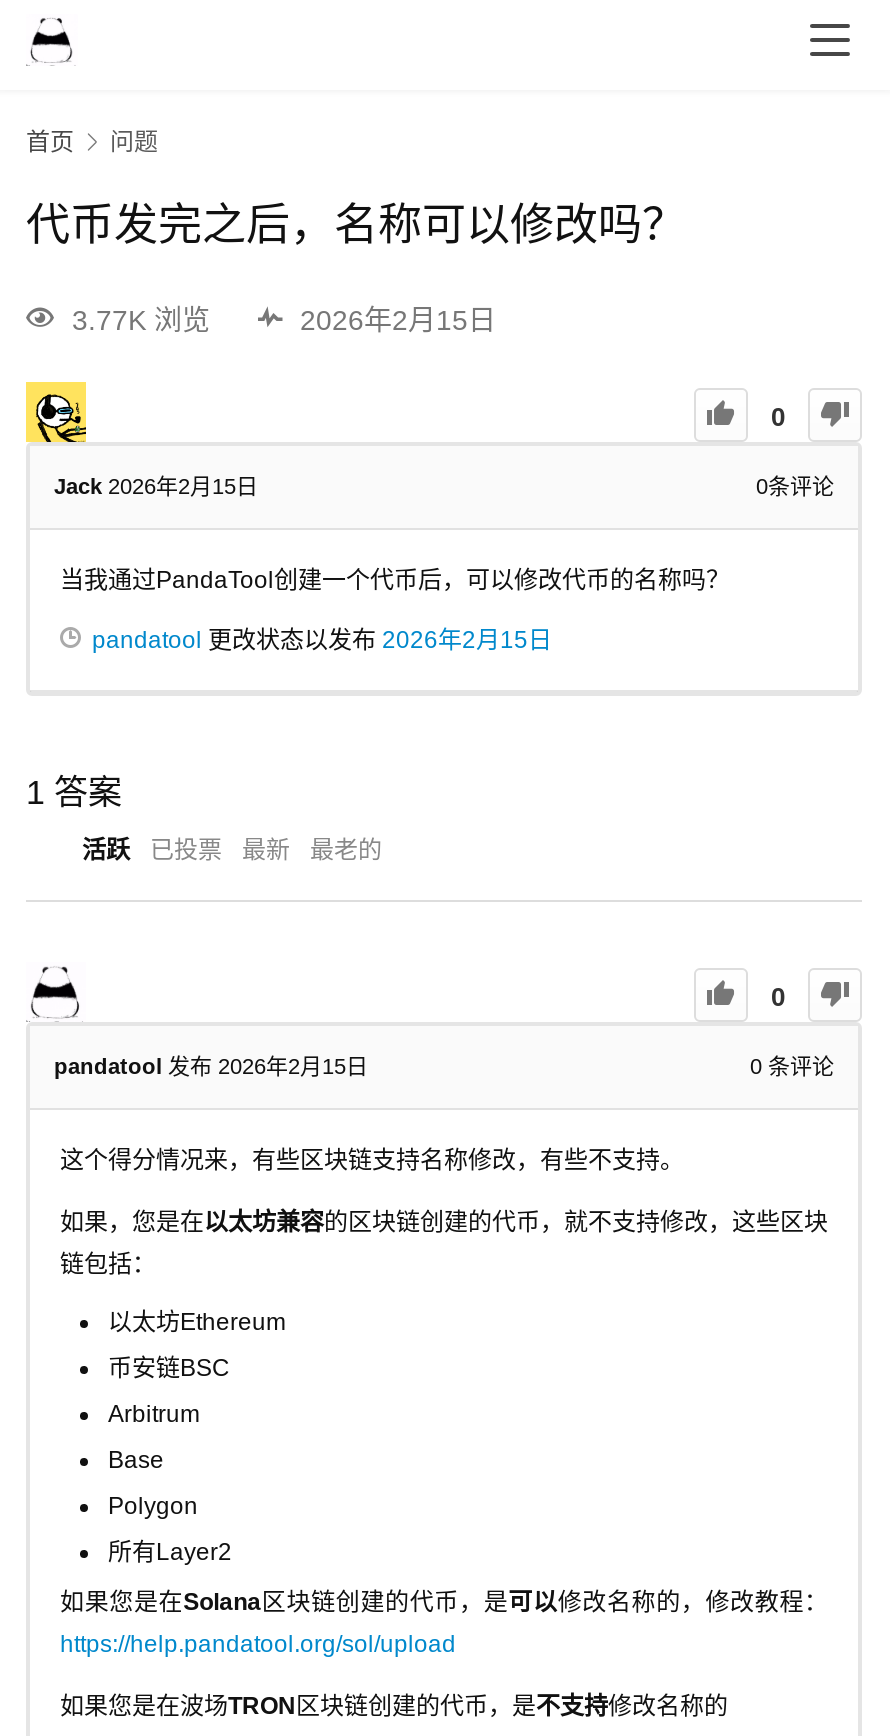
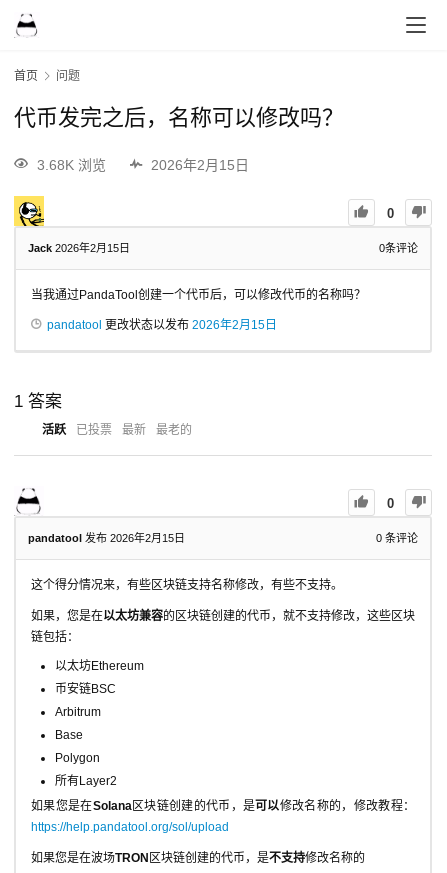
- 3.77K 浏览
+ 3.68K 浏览
